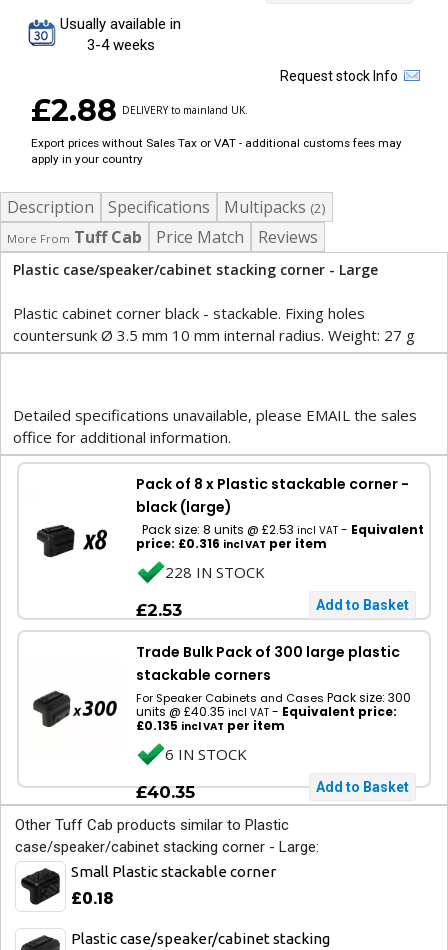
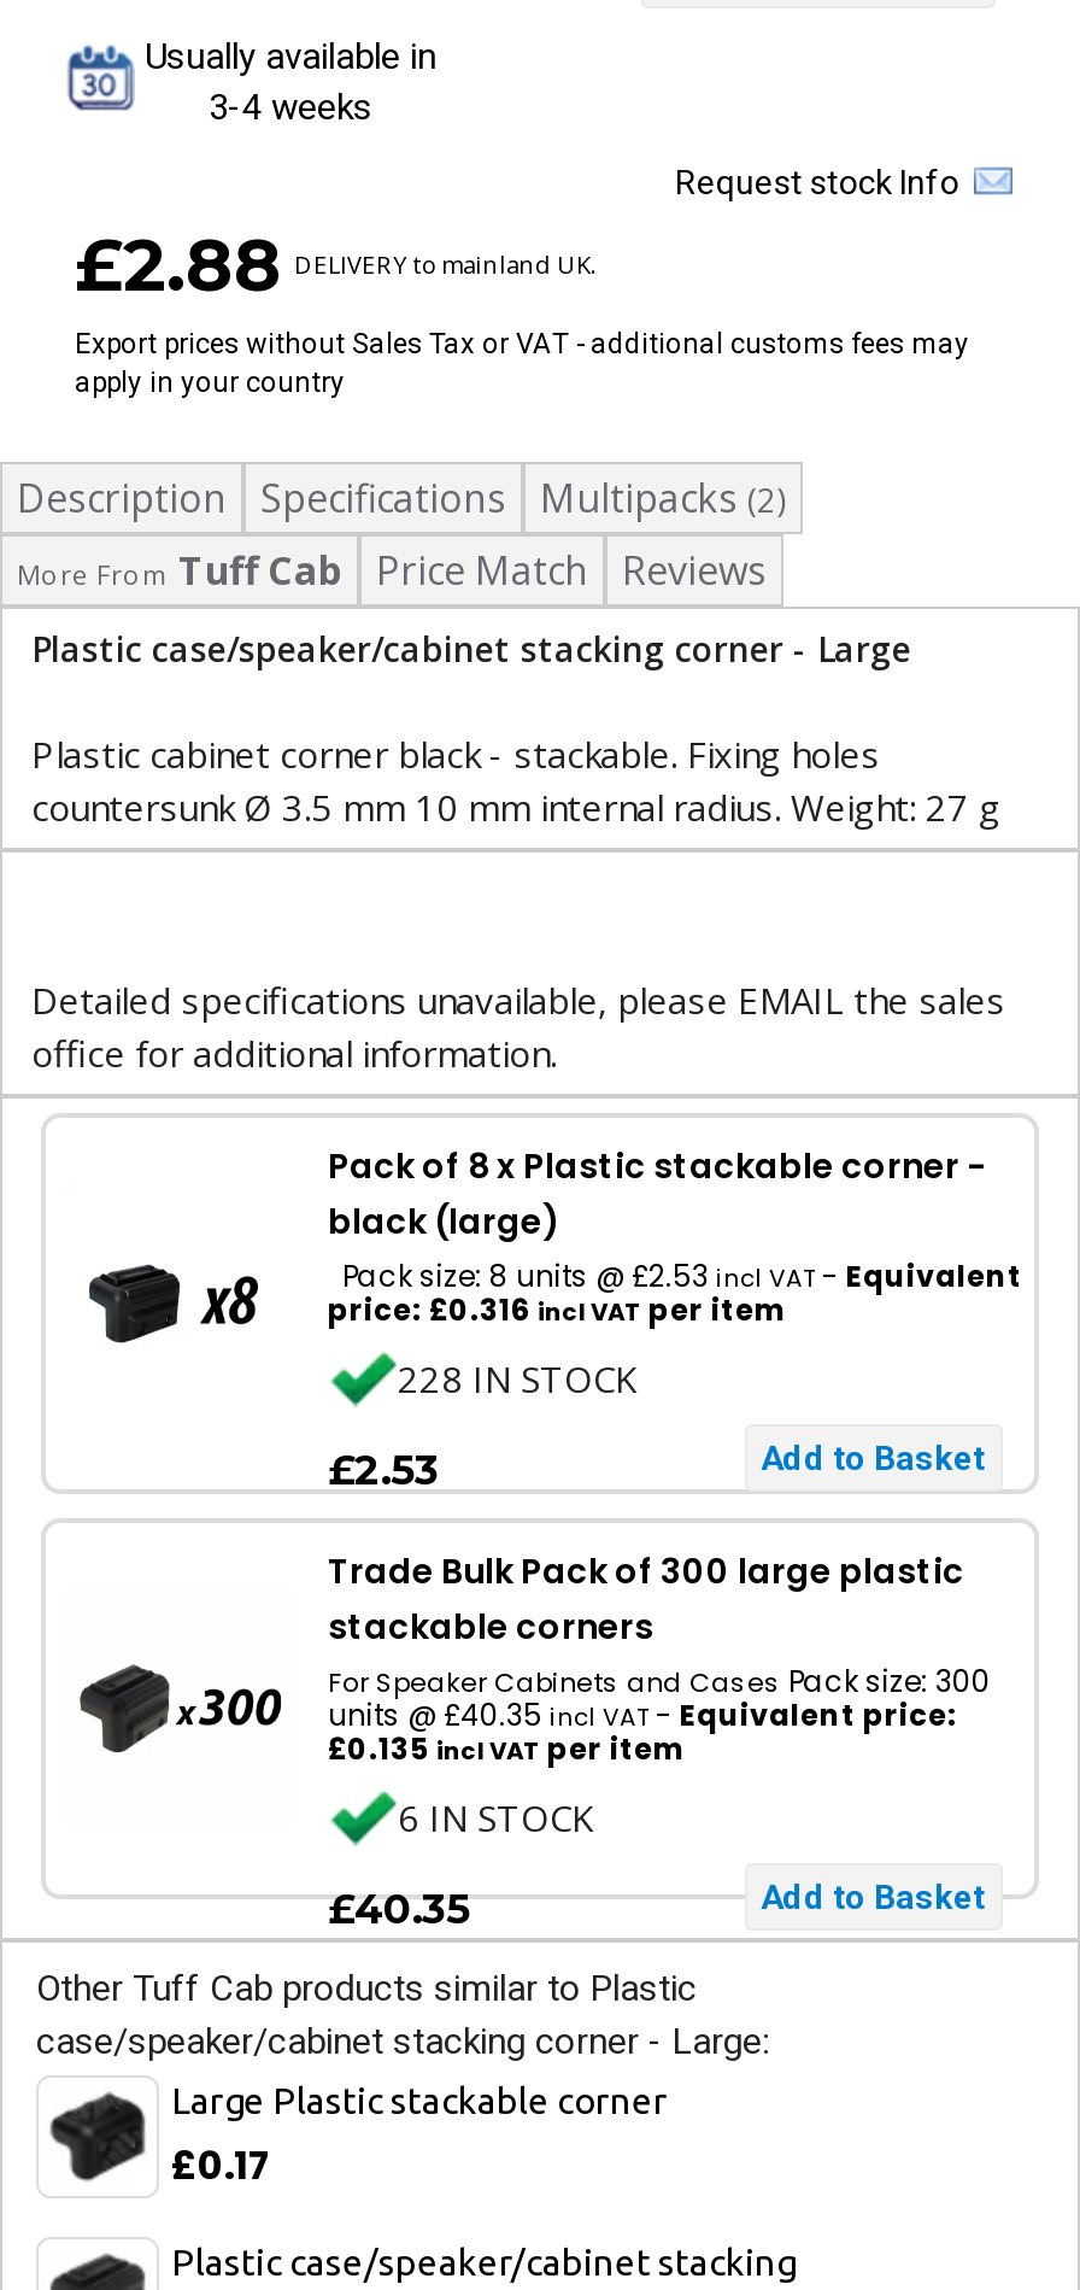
- Small Plastic stackable corner
+ Large Plastic stackable corner

- £0.18
+ £0.17
